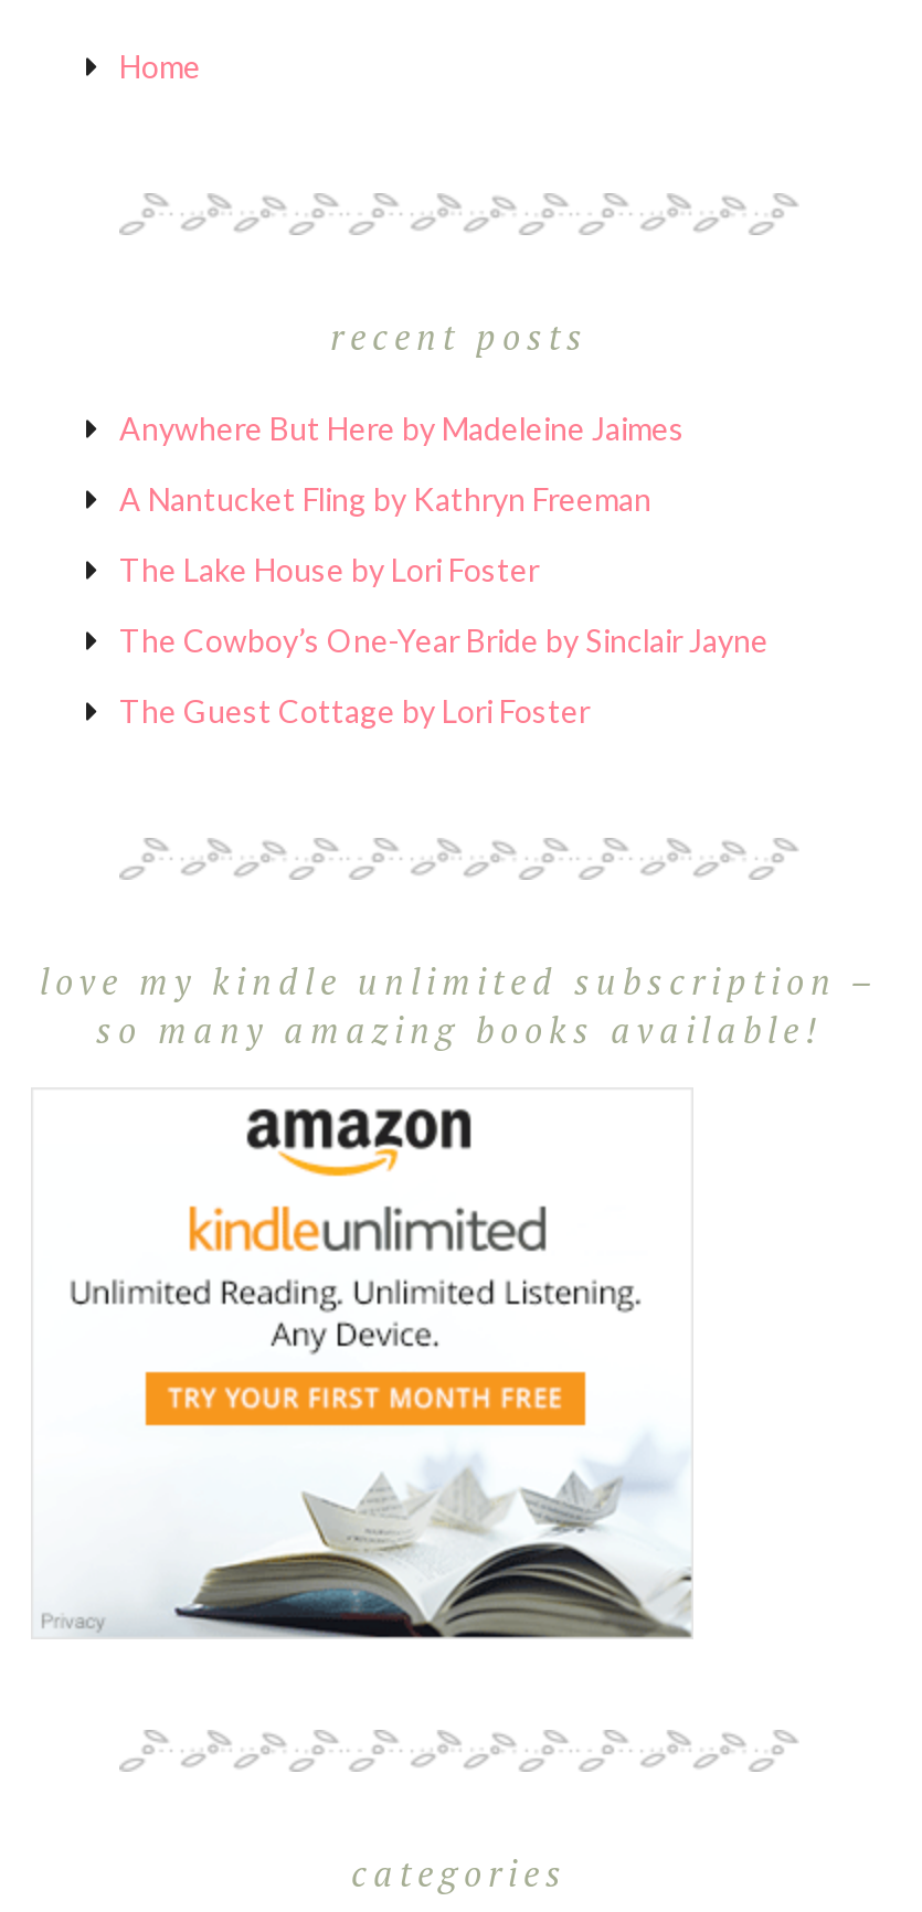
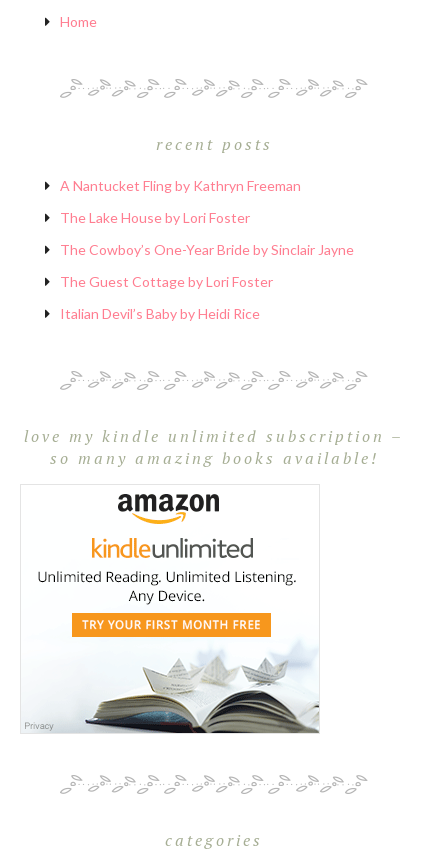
- Anywhere But Here by Madeleine Jaimes

moved up: A Nantucket Fling by Kathryn Freeman | The Lake House by Lori Foster | The Cowboy’s One-Year Bride by Sinclair Jayne | The Guest Cottage by Lori Foster

+ Italian Devil’s Baby by Heidi Rice
